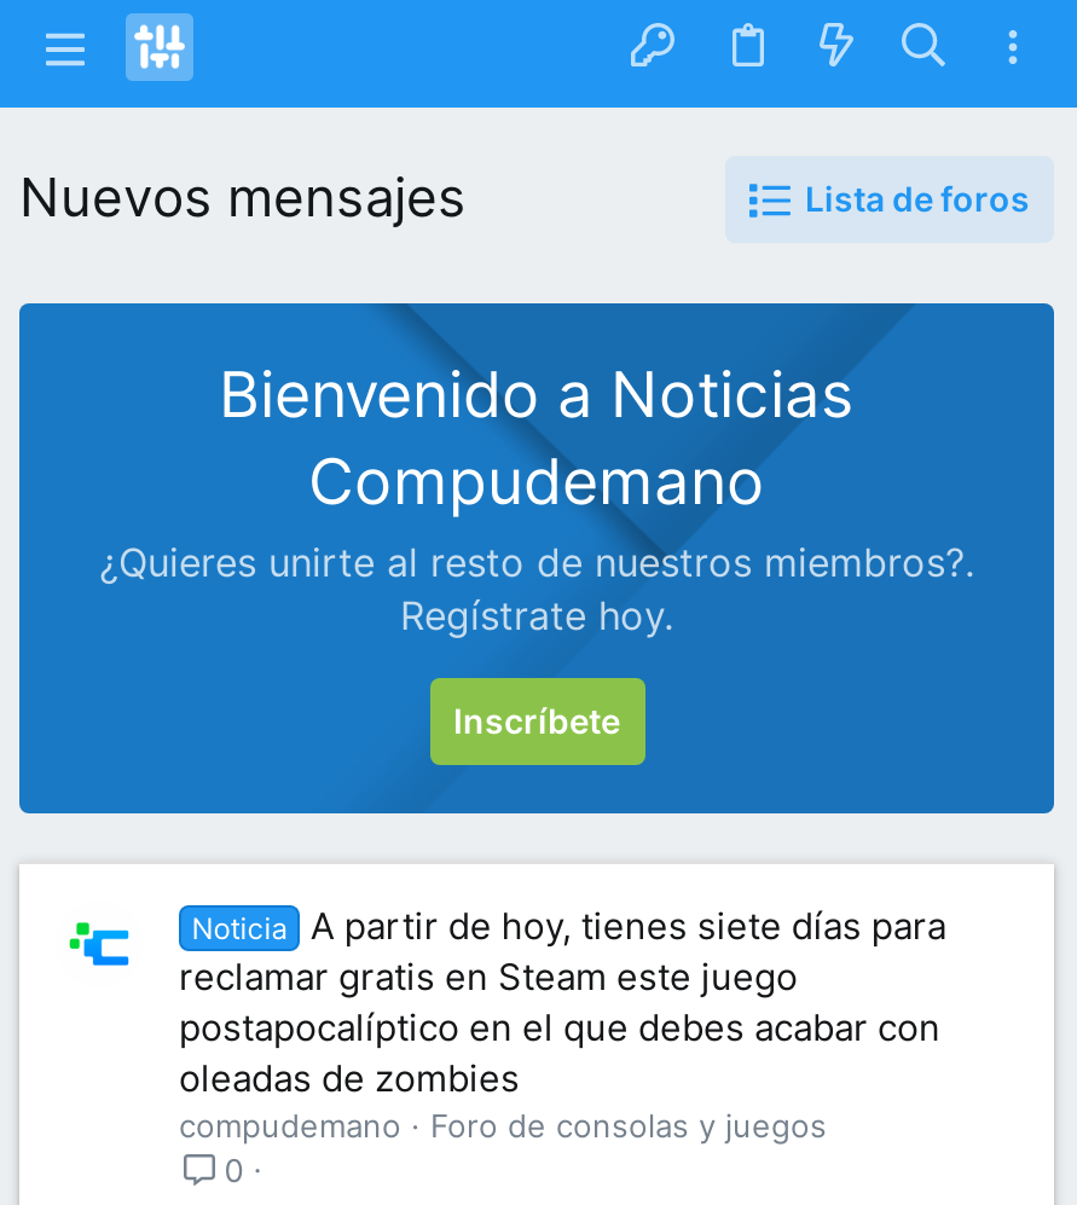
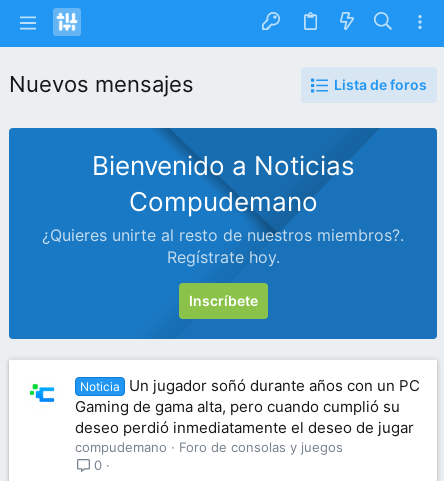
- A partir de hoy, tienes siete días para
- reclamar gratis en Steam este juego
- postapocalíptico en el que debes acabar con
- oleadas de zombies
+ Un jugador soñó durante años con un PC
+ Gaming de gama alta, pero cuando cumplió su
+ deseo perdió inmediatamente el deseo de jugar
